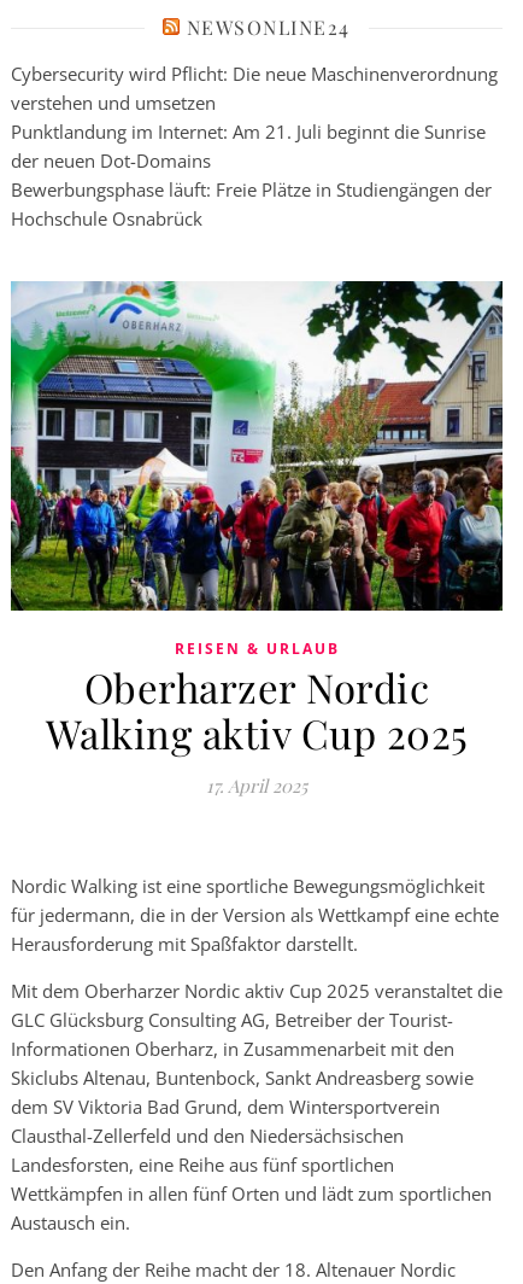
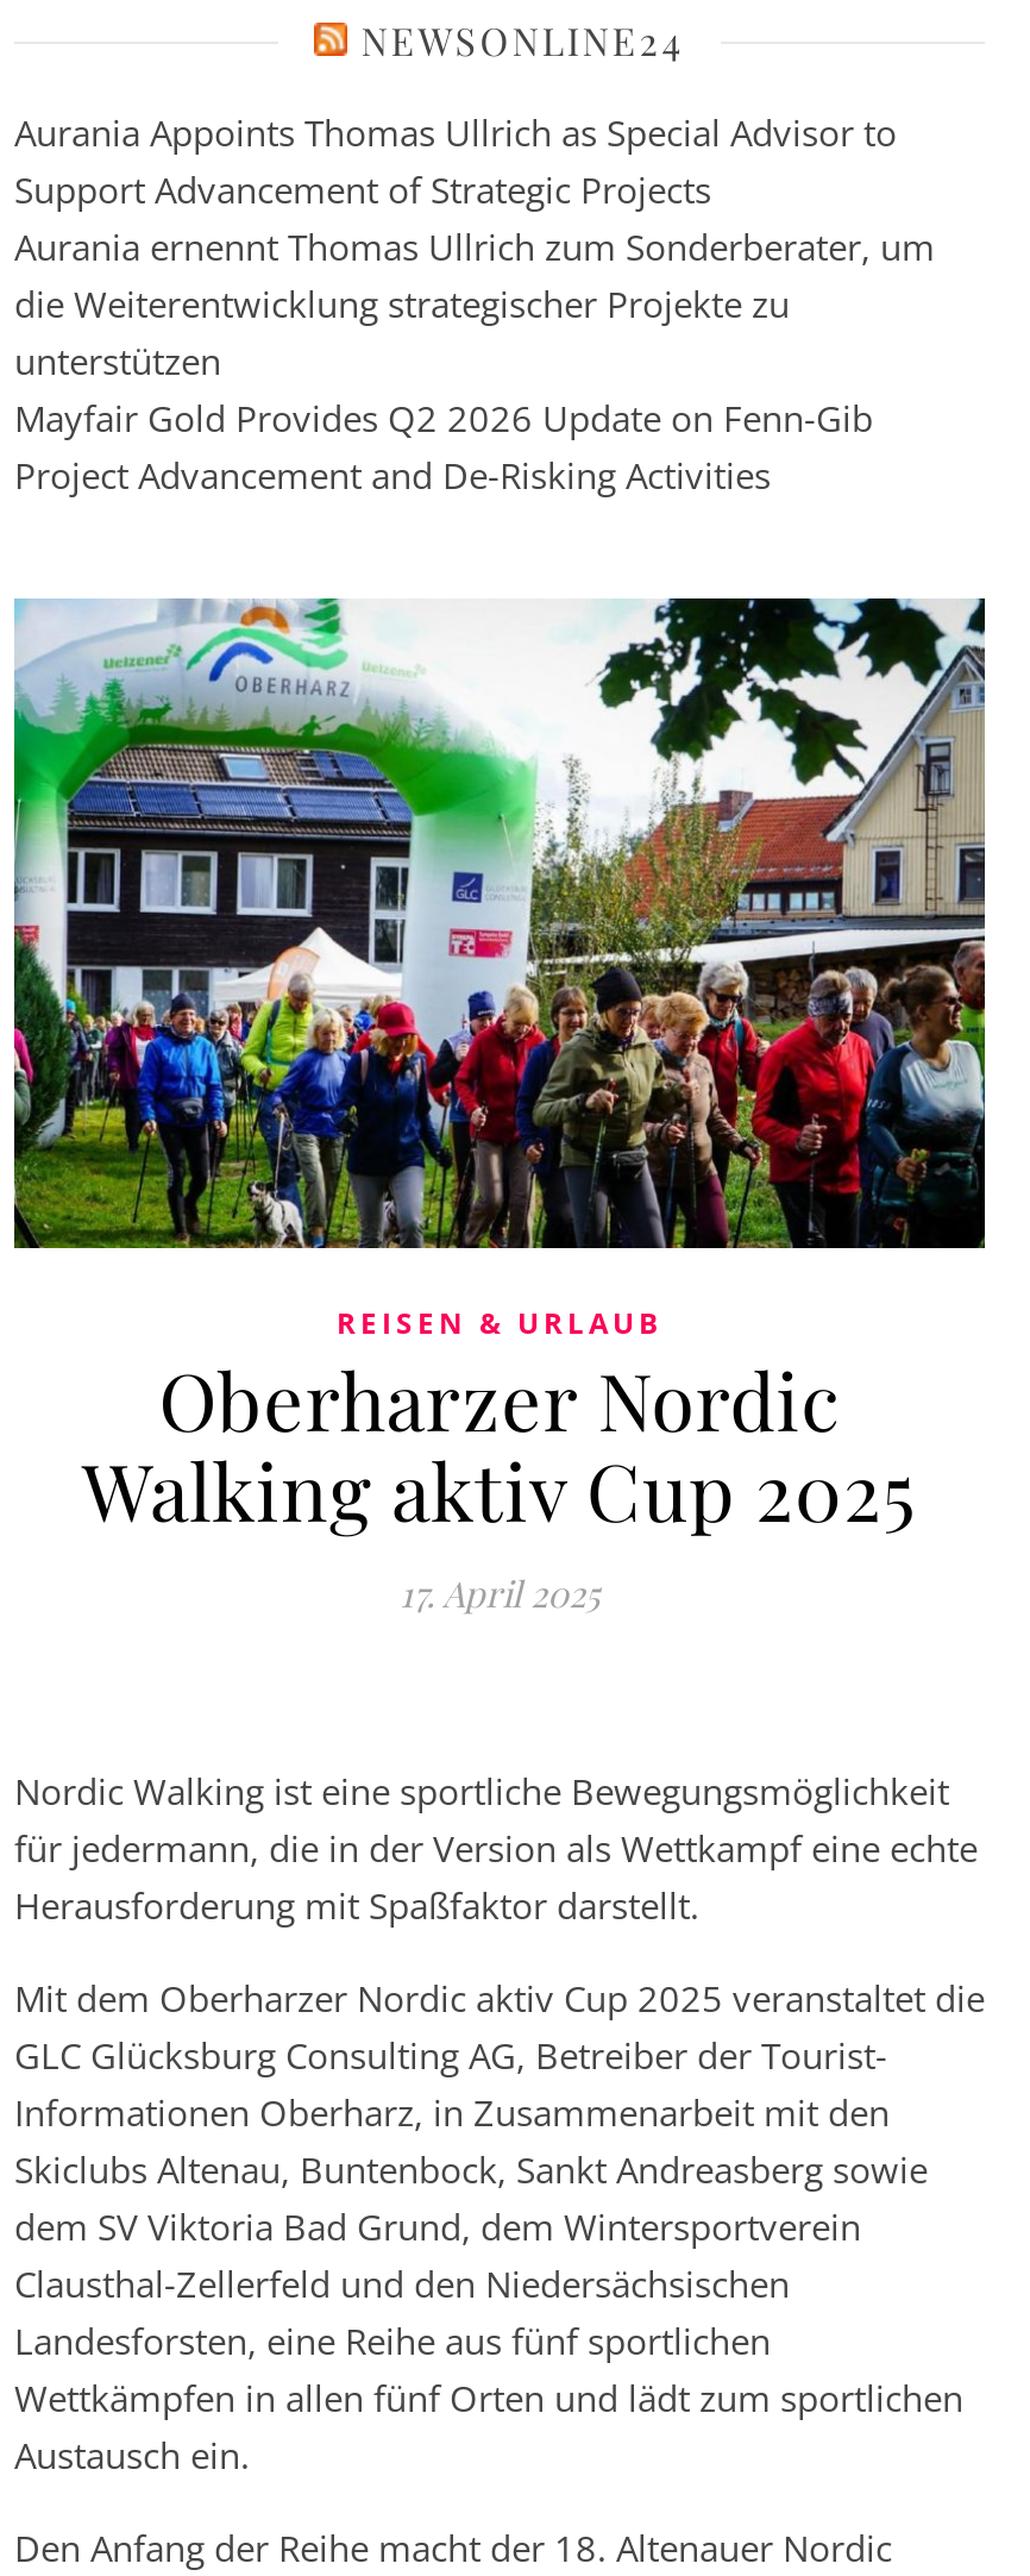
- Cybersecurity wird Pflicht: Die neue Maschinenverordnung
- verstehen und umsetzen
- Punktlandung im Internet: Am 21. Juli beginnt die Sunrise
- der neuen Dot-Domains
- Bewerbungsphase läuft: Freie Plätze in Studiengängen der
- Hochschule Osnabrück
+ Aurania Appoints Thomas Ullrich as Special Advisor to
+ Support Advancement of Strategic Projects
+ Aurania ernennt Thomas Ullrich zum Sonderberater, um
+ die Weiterentwicklung strategischer Projekte zu
+ unterstützen
+ Mayfair Gold Provides Q2 2026 Update on Fenn-Gib
+ Project Advancement and De-Risking Activities
